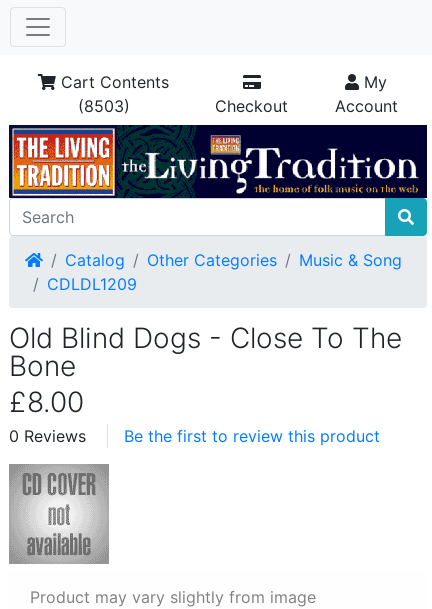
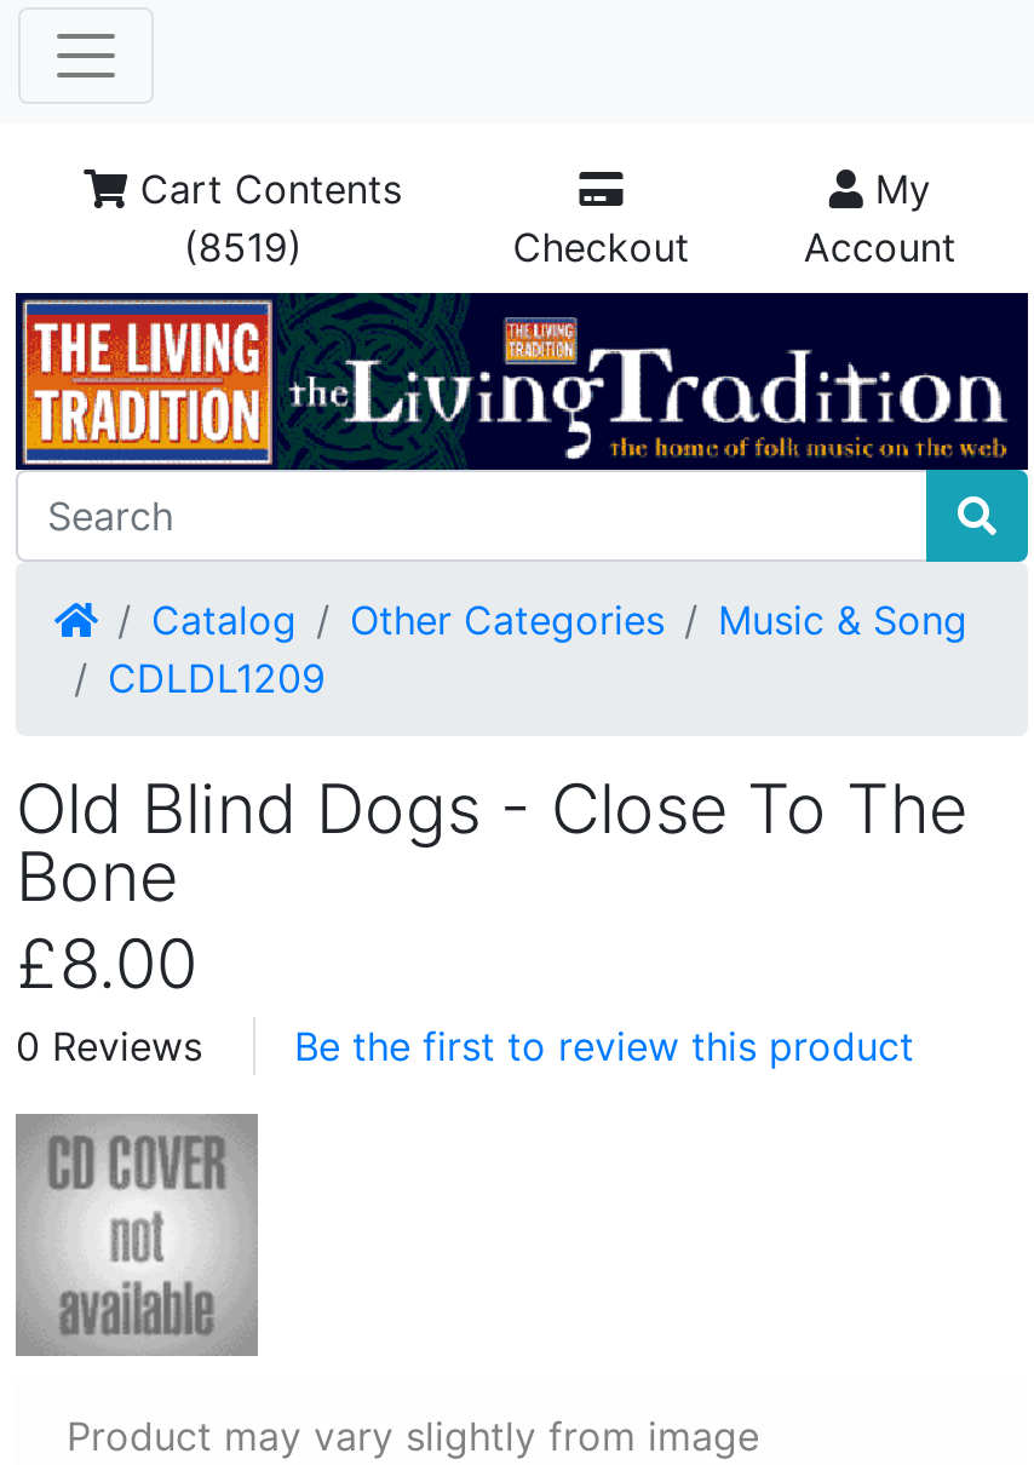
- (8503)
+ (8519)
